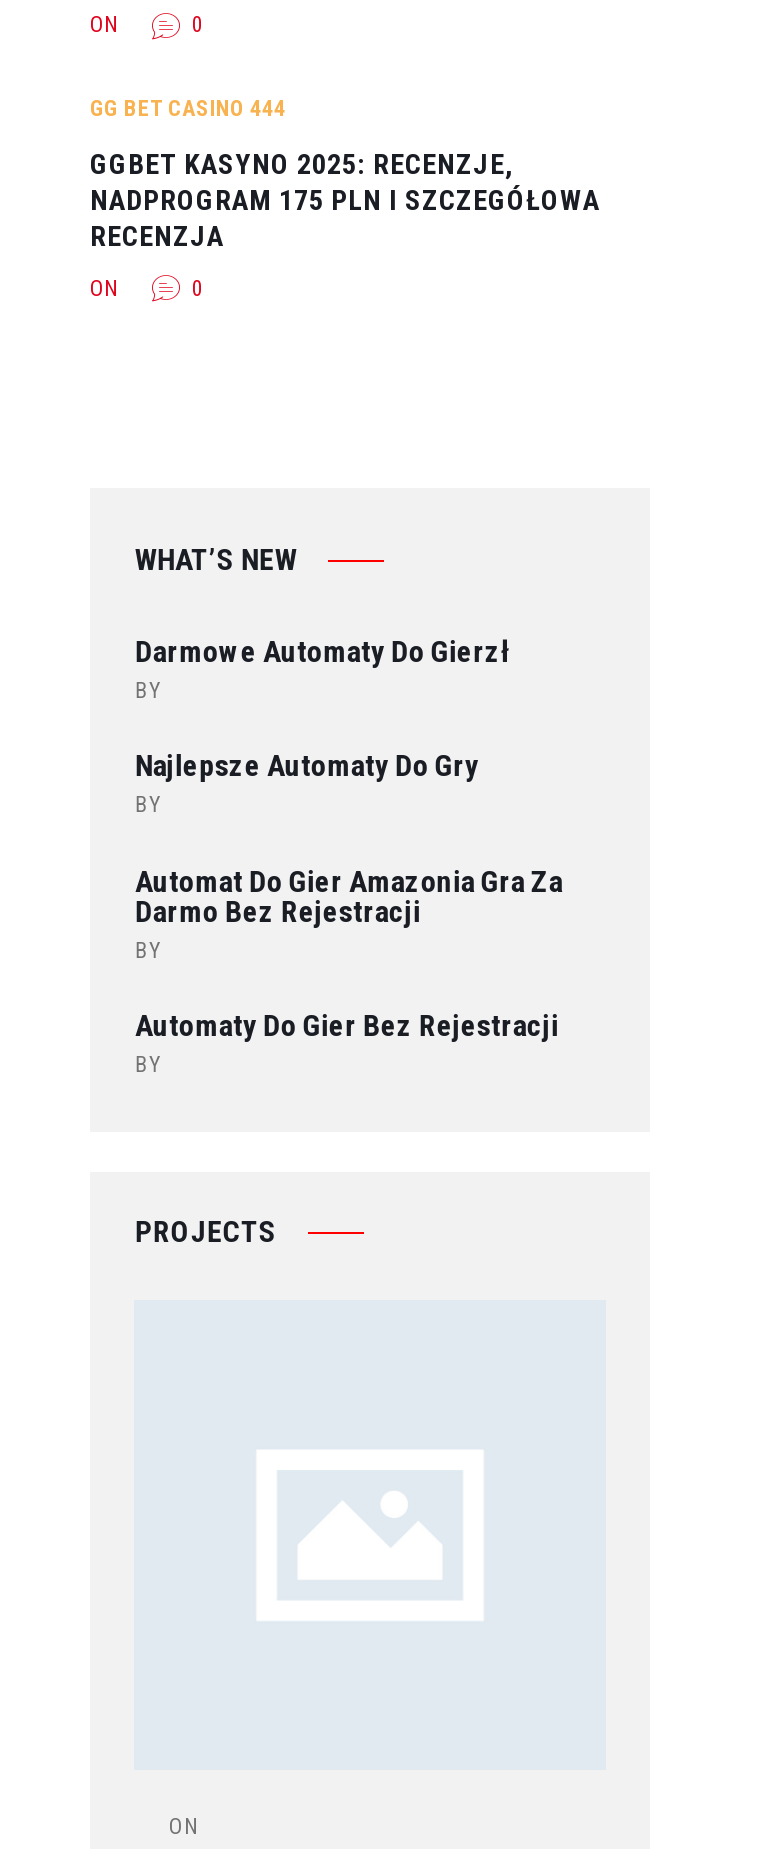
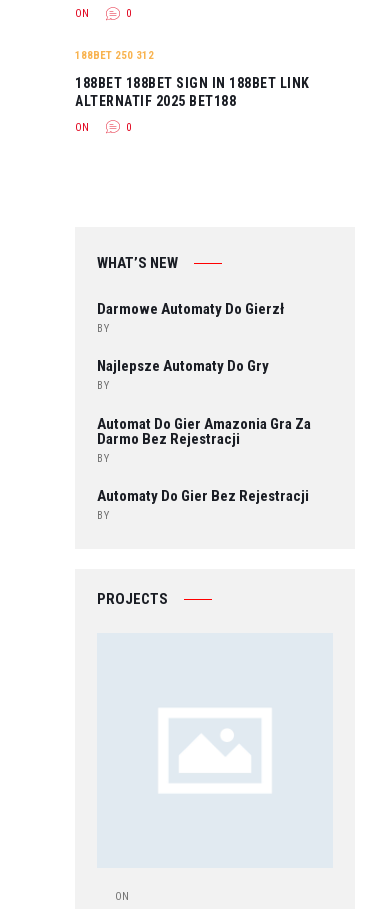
- GG BET CASINO 444
+ 188BET 250 312

- GGBET KASYNO 2025: RECENZJE,
- NADPROGRAM 175 PLN I SZCZEGÓŁOWA
- RECENZJA
+ 188BET 188BET SIGN IN 188BET LINK
+ ALTERNATIF 2025 BET188
